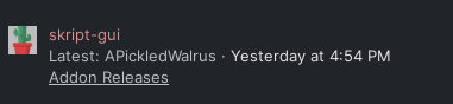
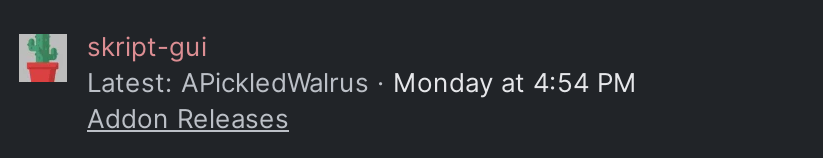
- Yesterday at 4:54 PM
+ Monday at 4:54 PM
